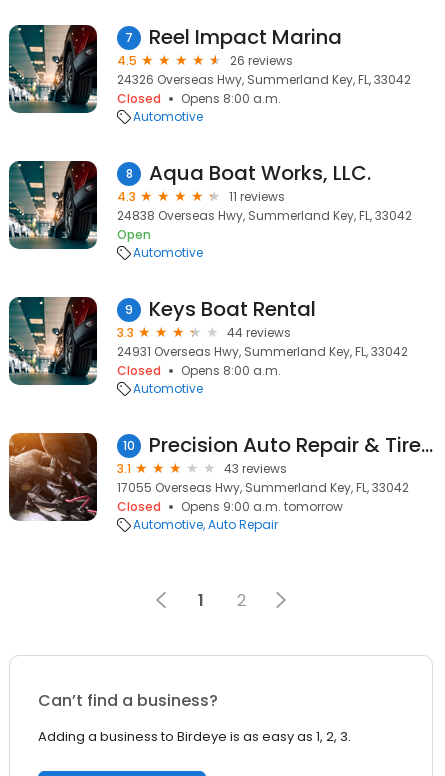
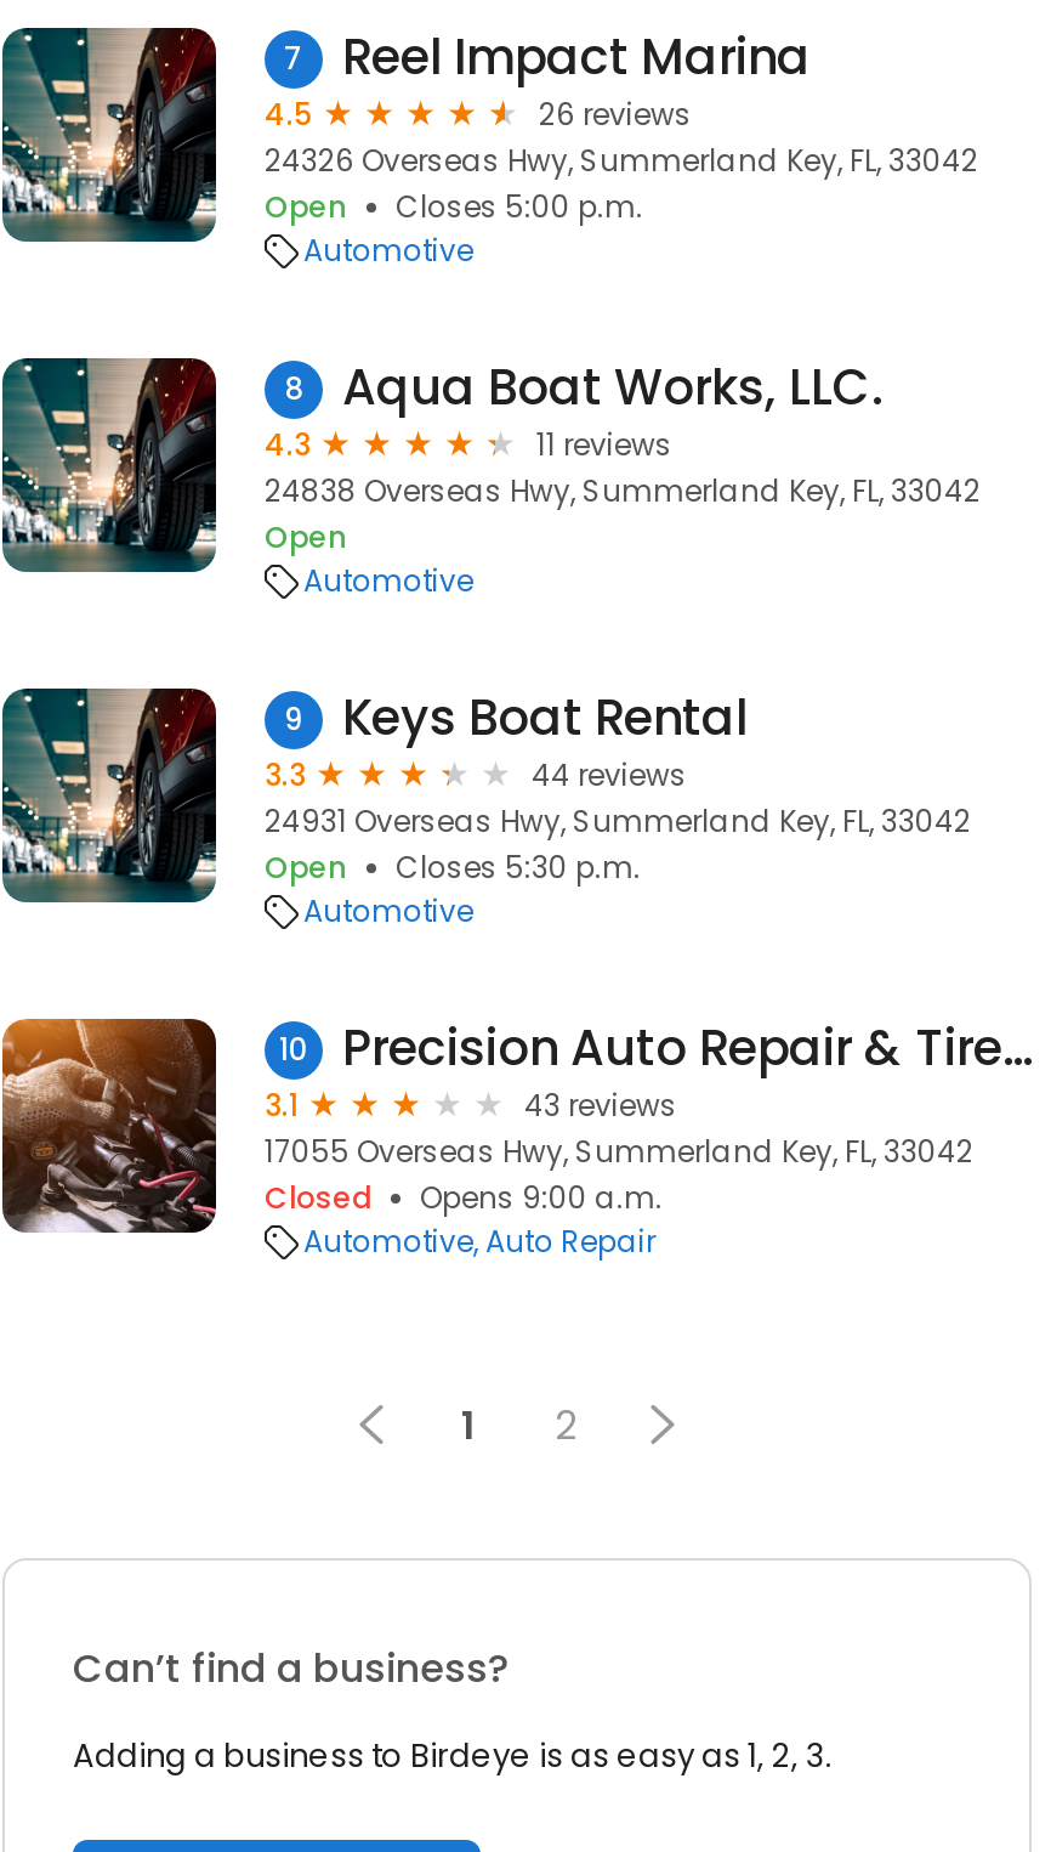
- Closed
- Opens 8:00 a.m.
+ Open
+ Closes 5:00 p.m.

- Closed
- Opens 8:00 a.m.
+ Open
+ Closes 5:30 p.m.

- Opens 9:00 a.m. tomorrow
+ Opens 9:00 a.m.
